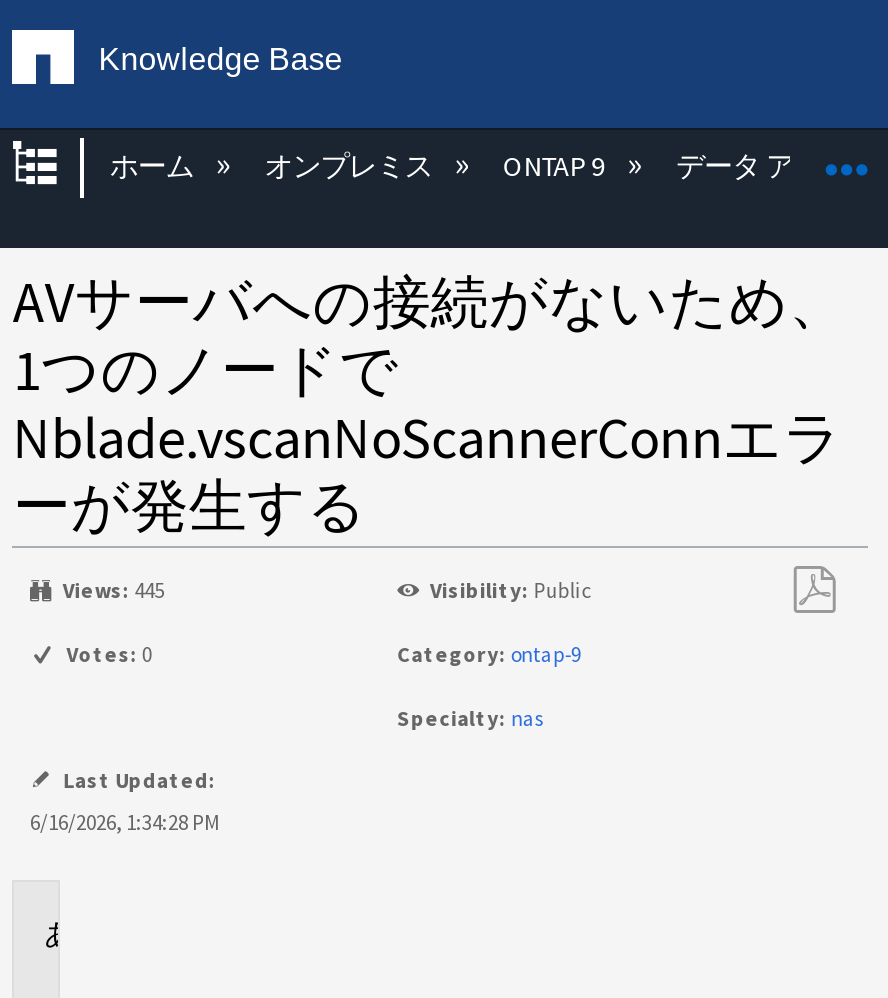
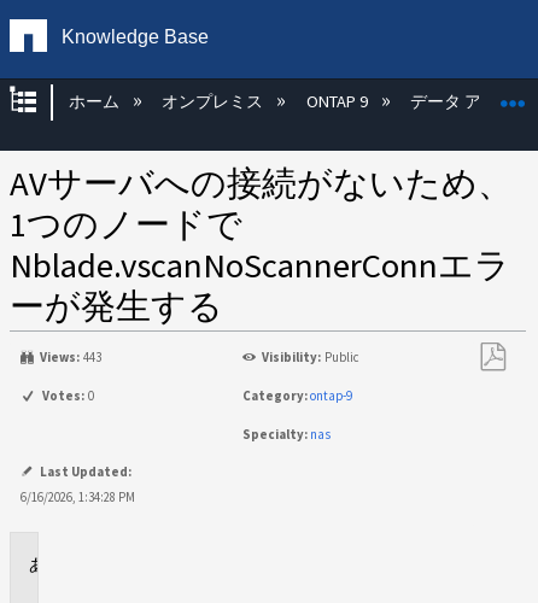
- Views: 445
+ Views: 443
